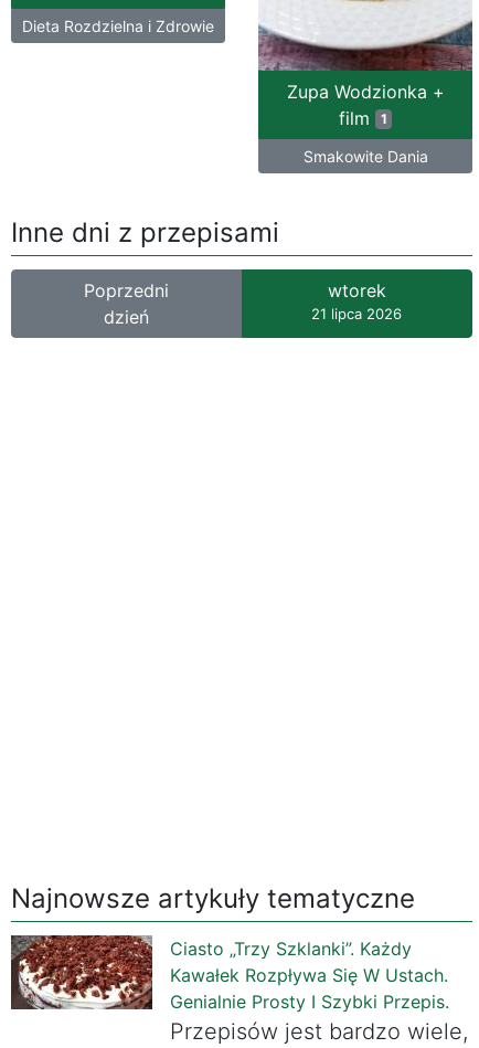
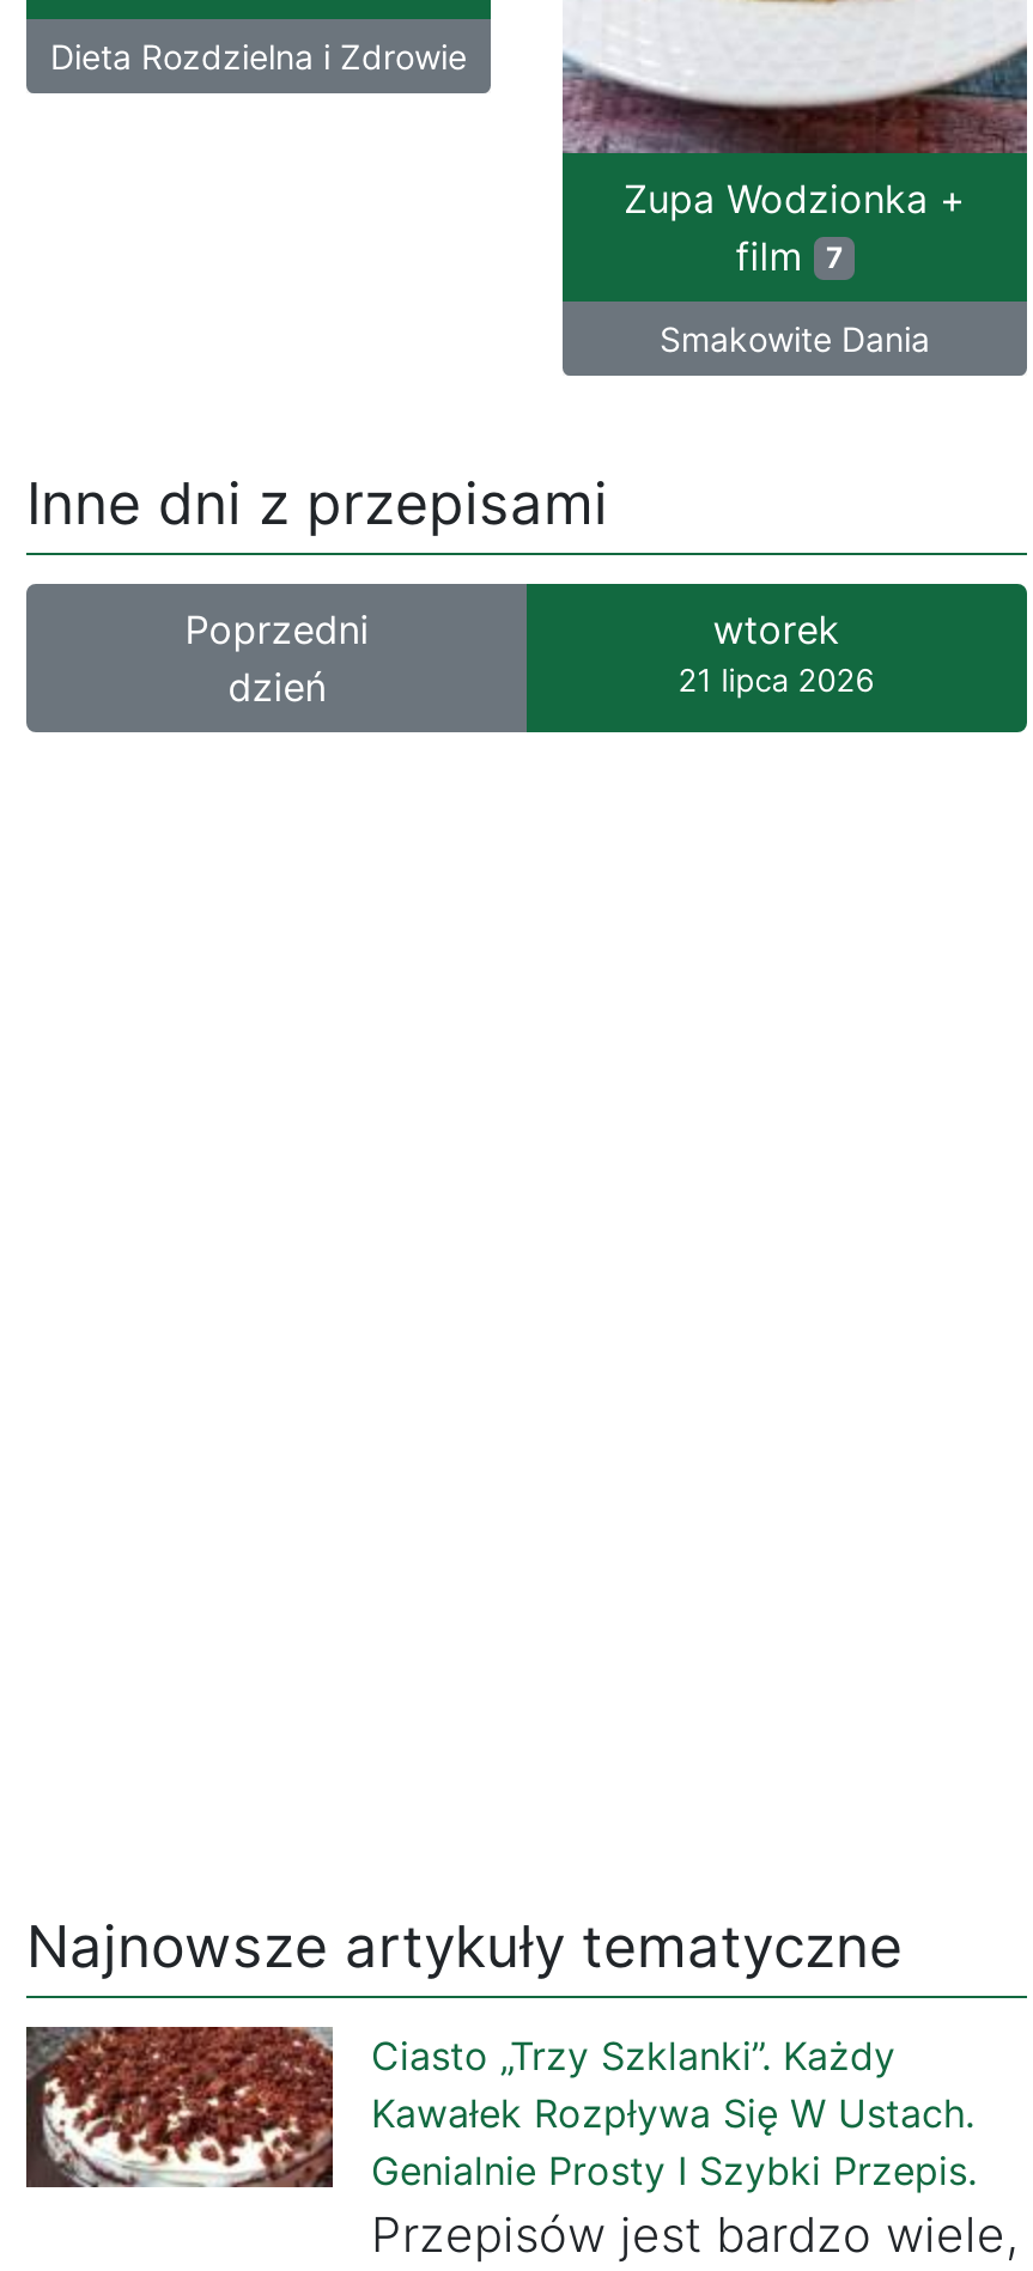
- film 1
+ film 7
